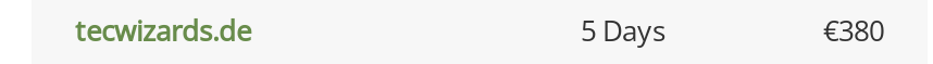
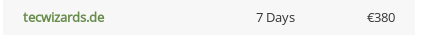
- 5 Days
+ 7 Days
